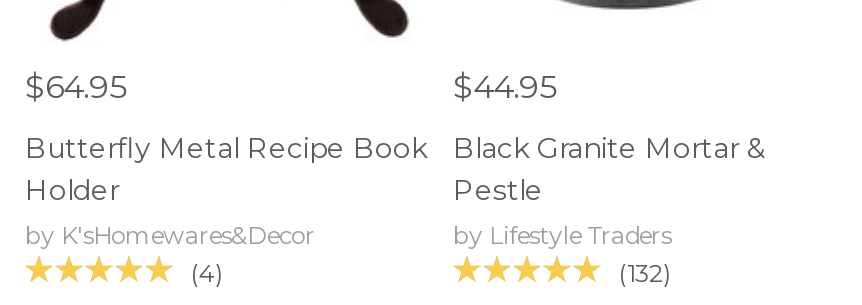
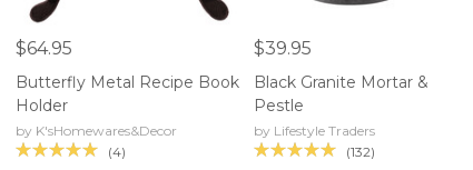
- $44.95
+ $39.95
